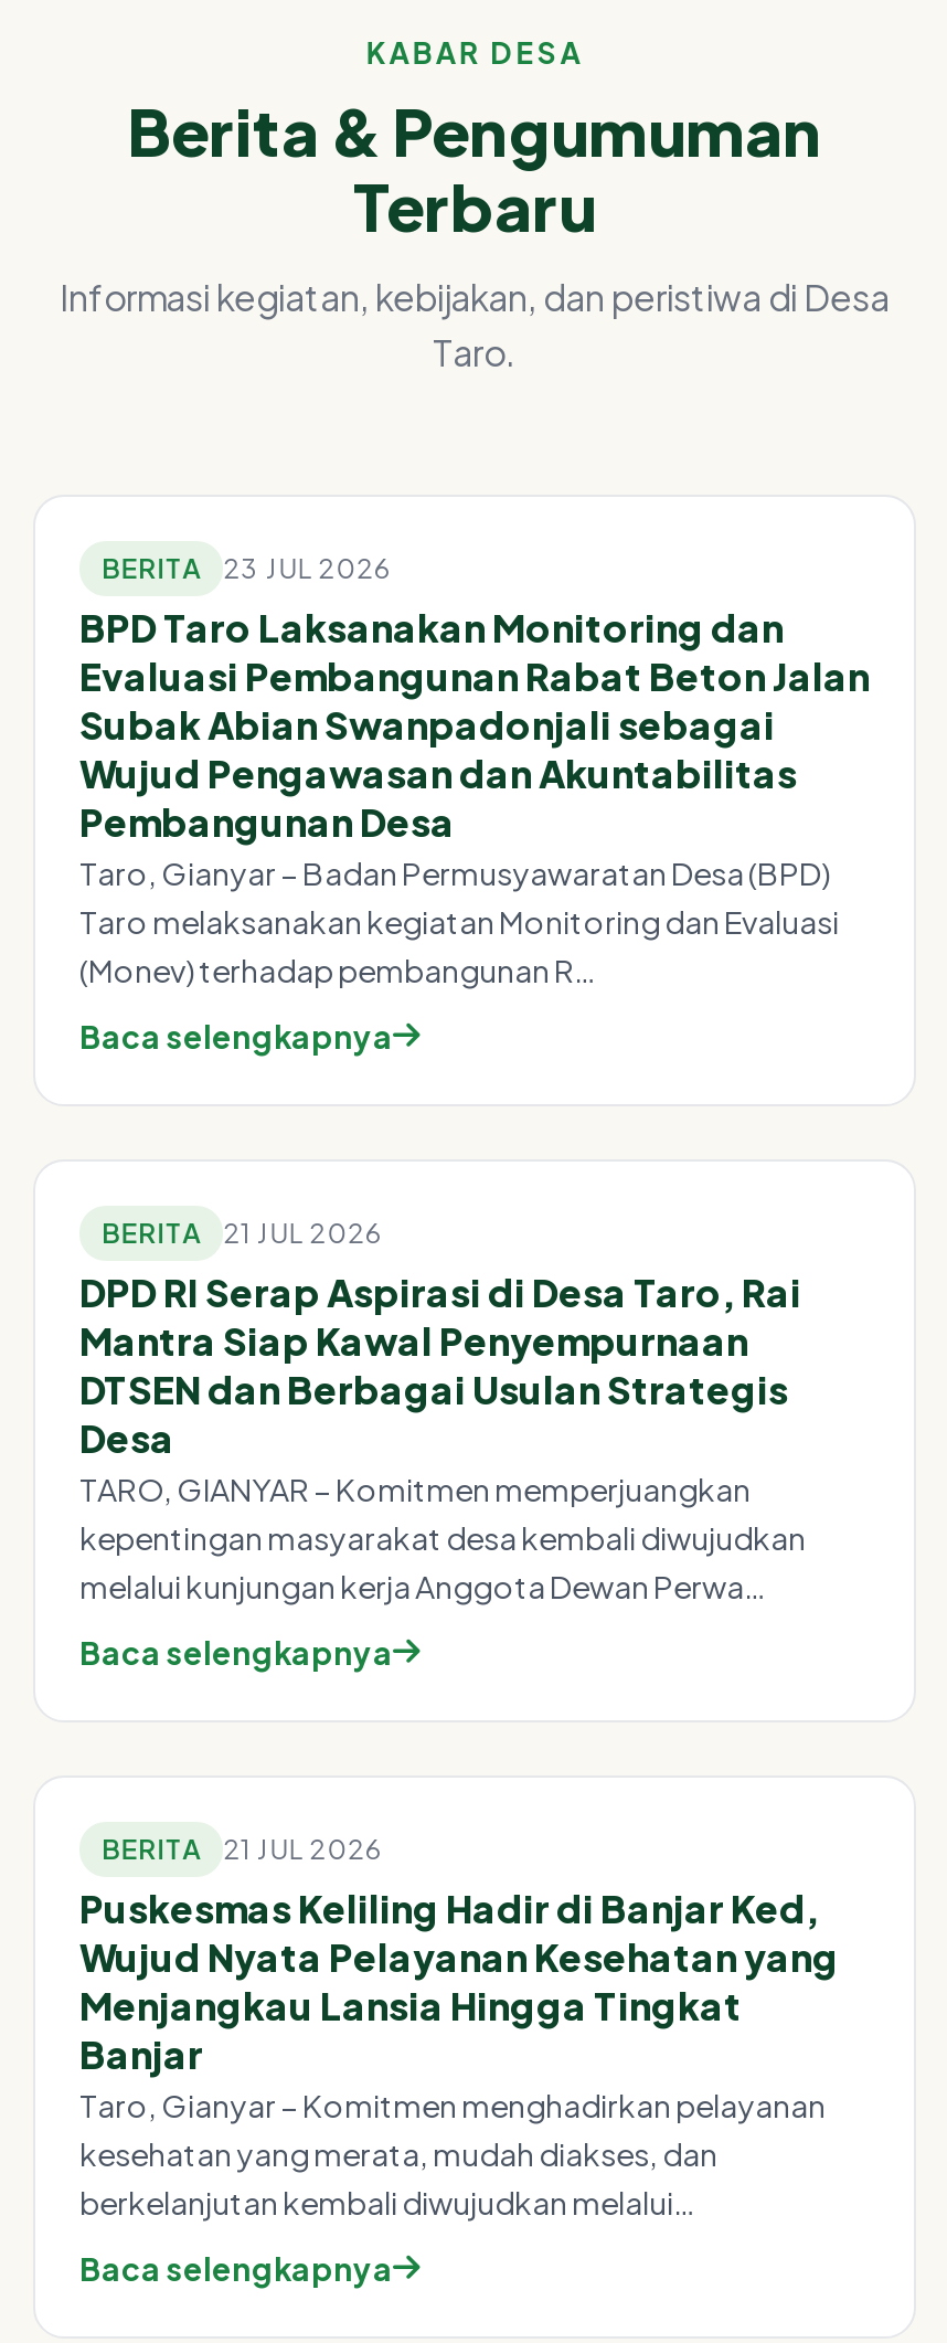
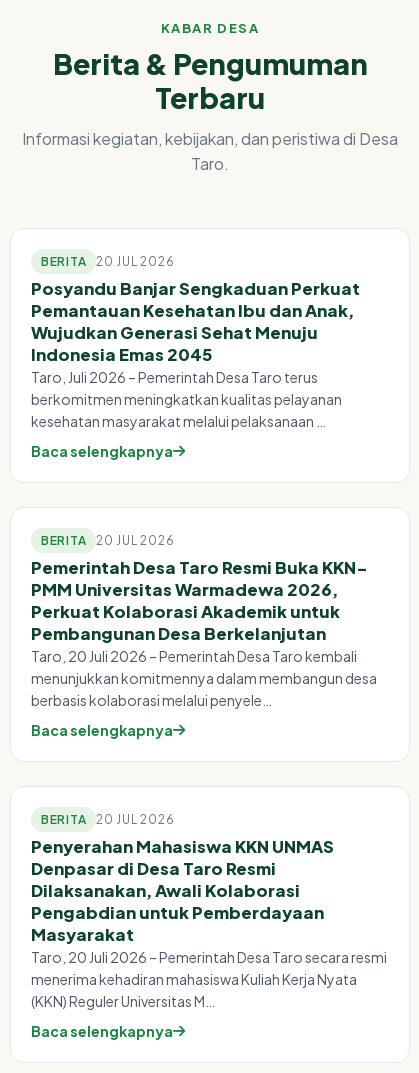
- 23 JUL 2026
- BPD Taro Laksanakan Monitoring dan
- Evaluasi Pembangunan Rabat Beton Jalan
- Subak Abian Swanpadonjali sebagai
- Wujud Pengawasan dan Akuntabilitas
- Pembangunan Desa
- Taro, Gianyar – Badan Permusyawaratan Desa (BPD)
- Taro melaksanakan kegiatan Monitoring dan Evaluasi
- (Monev) terhadap pembangunan R…
+ 20 JUL 2026
+ Posyandu Banjar Sengkaduan Perkuat
+ Pemantauan Kesehatan Ibu dan Anak,
+ Wujudkan Generasi Sehat Menuju
+ Indonesia Emas 2045
+ Taro, Juli 2026 – Pemerintah Desa Taro terus
+ berkomitmen meningkatkan kualitas pelayanan
+ kesehatan masyarakat melalui pelaksanaan …

moved up: Baca selengkapnya | BERITA

- 21 JUL 2026
- DPD RI Serap Aspirasi di Desa Taro, Rai
- Mantra Siap Kawal Penyempurnaan
- DTSEN dan Berbagai Usulan Strategis
- Desa
- TARO, GIANYAR – Komitmen memperjuangkan
- kepentingan masyarakat desa kembali diwujudkan
- melalui kunjungan kerja Anggota Dewan Perwa…
+ 20 JUL 2026
+ Pemerintah Desa Taro Resmi Buka KKN-
+ PMM Universitas Warmadewa 2026,
+ Perkuat Kolaborasi Akademik untuk
+ Pembangunan Desa Berkelanjutan
+ Taro, 20 Juli 2026 – Pemerintah Desa Taro kembali
+ menunjukkan komitmennya dalam membangun desa
+ berbasis kolaborasi melalui penyele…

moved up: Baca selengkapnya | BERITA

- 21 JUL 2026
- Puskesmas Keliling Hadir di Banjar Ked,
- Wujud Nyata Pelayanan Kesehatan yang
- Menjangkau Lansia Hingga Tingkat
- Banjar
- Taro, Gianyar – Komitmen menghadirkan pelayanan
- kesehatan yang merata, mudah diakses, dan
- berkelanjutan kembali diwujudkan melalui…
+ 20 JUL 2026
+ Penyerahan Mahasiswa KKN UNMAS
+ Denpasar di Desa Taro Resmi
+ Dilaksanakan, Awali Kolaborasi
+ Pengabdian untuk Pemberdayaan
+ Masyarakat
+ Taro, 20 Juli 2026 – Pemerintah Desa Taro secara resmi
+ menerima kehadiran mahasiswa Kuliah Kerja Nyata
+ (KKN) Reguler Universitas M…
